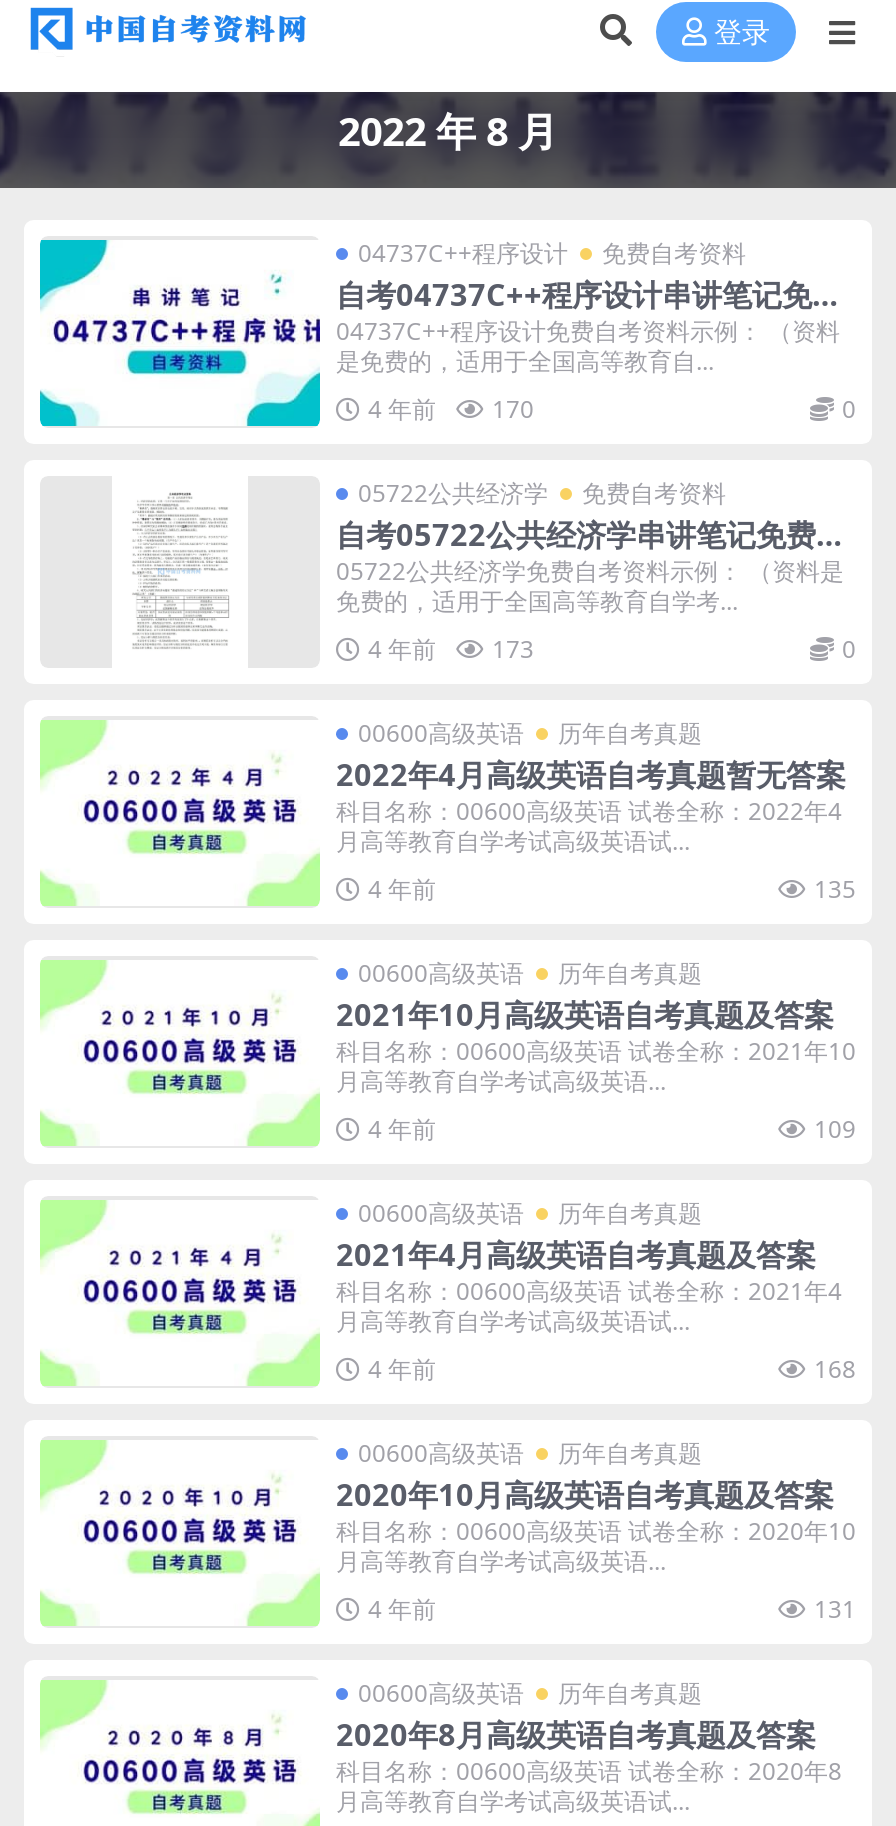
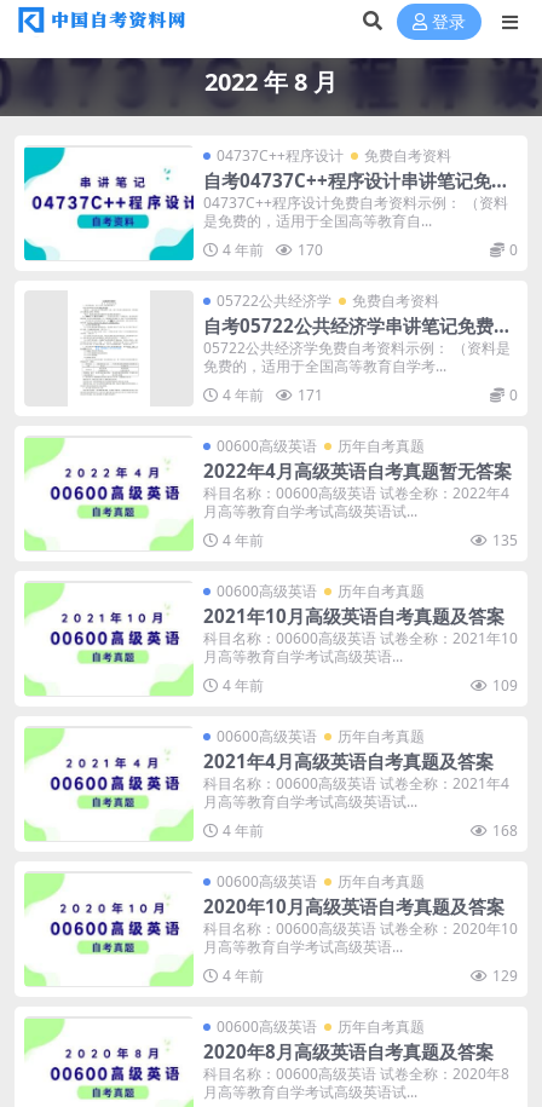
- 4 年前 173
+ 4 年前 171

- 131
+ 129
